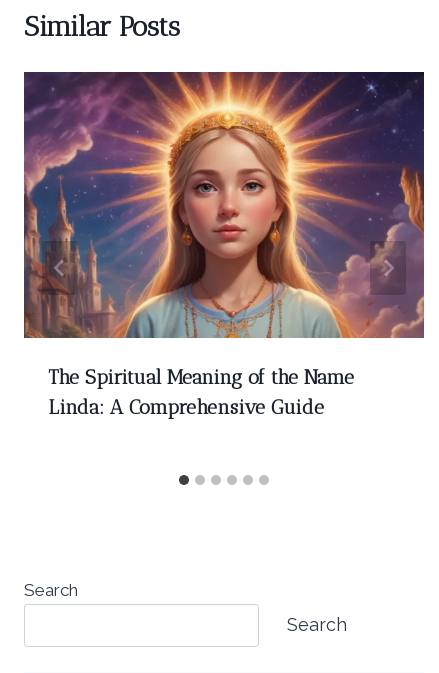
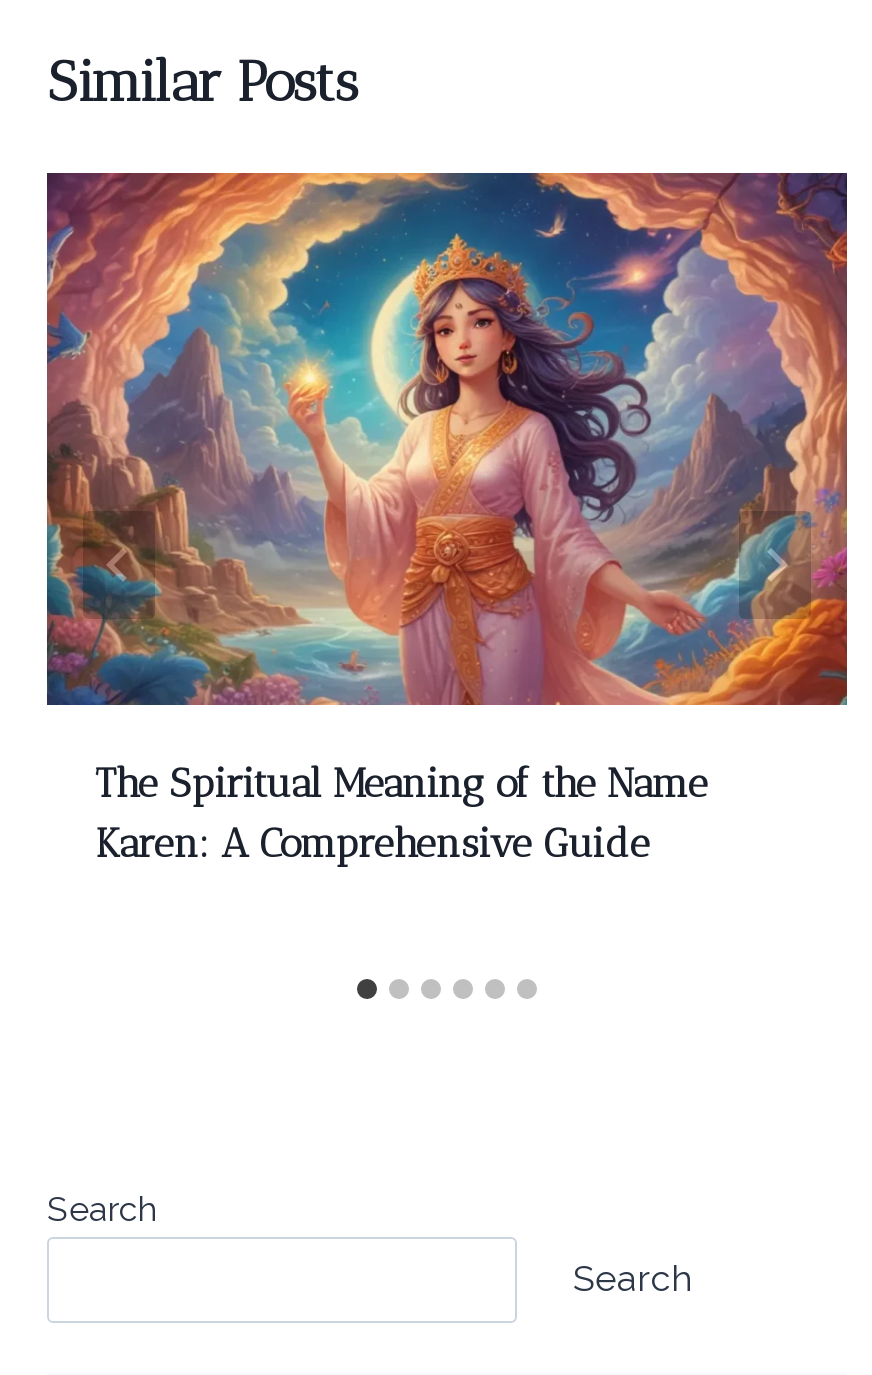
- [image]
+ [image]

- Linda: A Comprehensive Guide
+ Karen: A Comprehensive Guide
